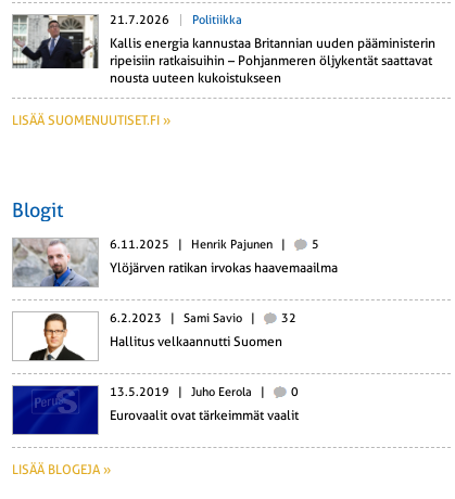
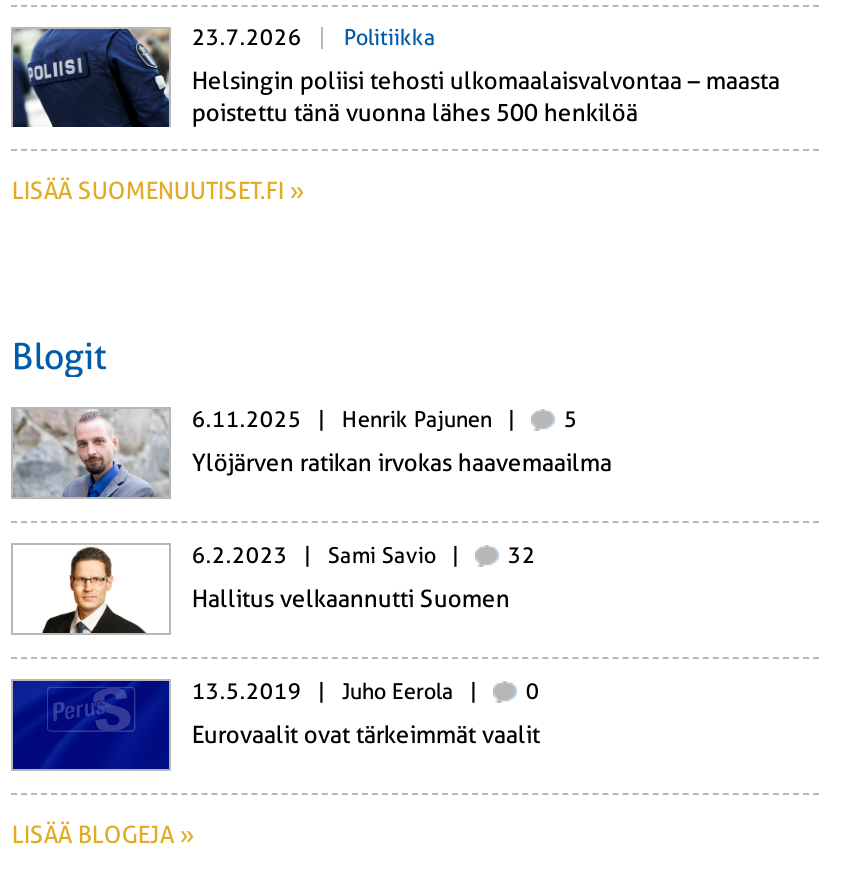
- [image]
- 21.7.2026 Politiikka
+ [image]
+ 23.7.2026 Politiikka

- Kallis energia kannustaa Britannian uuden pääministerin
- ripeisiin ratkaisuihin – Pohjanmeren öljykentät saattavat
- nousta uuteen kukoistukseen
+ Helsingin poliisi tehosti ulkomaalaisvalvontaa – maasta
+ poistettu tänä vuonna lähes 500 henkilöä
